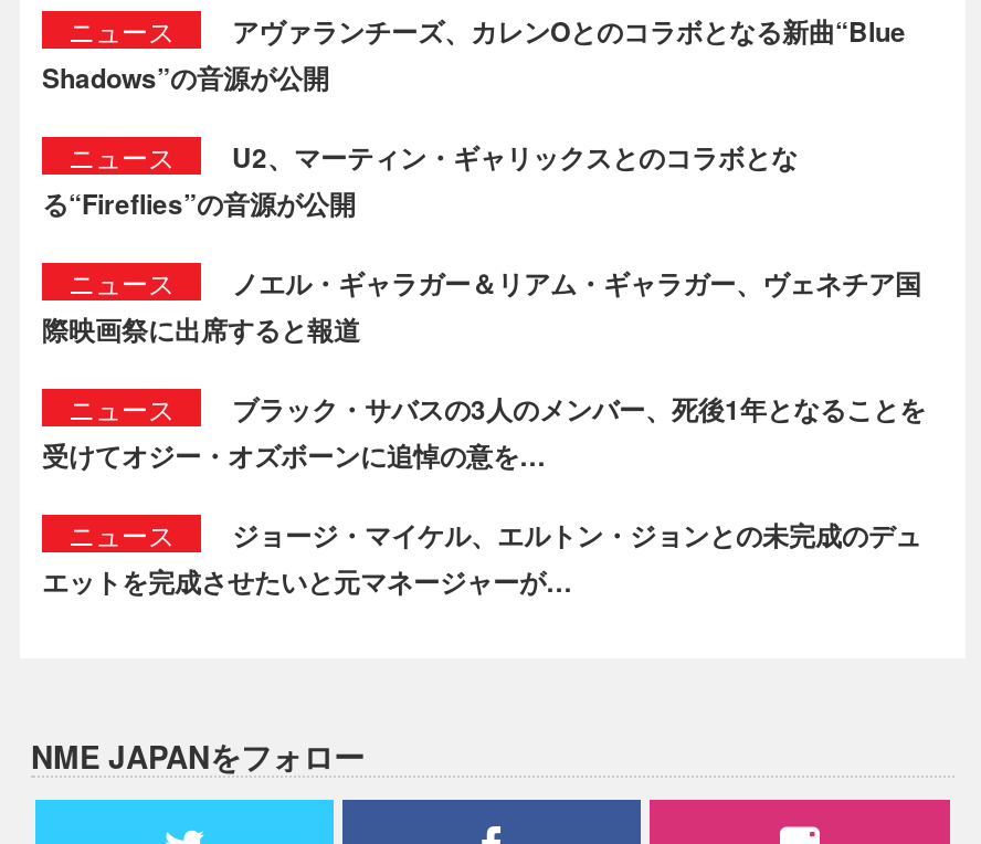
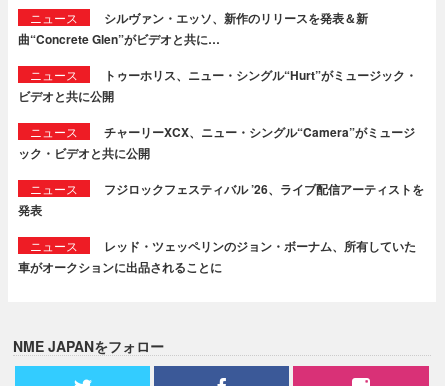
- アヴァランチーズ、カレンOとのコラボとなる新曲“Blue
- Shadows”の音源が公開
+ シルヴァン・エッソ、新作のリリースを発表＆新
+ 曲“Concrete Glen”がビデオと共に…

- U2、マーティン・ギャリックスとのコラボとな
- る“Fireflies”の音源が公開
+ トゥーホリス、ニュー・シングル“Hurt”がミュージック・
+ ビデオと共に公開

- ノエル・ギャラガー＆リアム・ギャラガー、ヴェネチア国
- 際映画祭に出席すると報道
+ チャーリーXCX、ニュー・シングル“Camera”がミュージ
+ ック・ビデオと共に公開

- ブラック・サバスの3人のメンバー、死後1年となることを
- 受けてオジー・オズボーンに追悼の意を…
+ フジロックフェスティバル ’26、ライブ配信アーティストを
+ 発表

- ジョージ・マイケル、エルトン・ジョンとの未完成のデュ
- エットを完成させたいと元マネージャーが…
+ レッド・ツェッペリンのジョン・ボーナム、所有していた
+ 車がオークションに出品されることに
